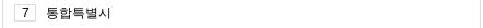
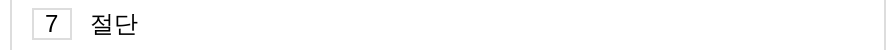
- 통합특별시
+ 절단
